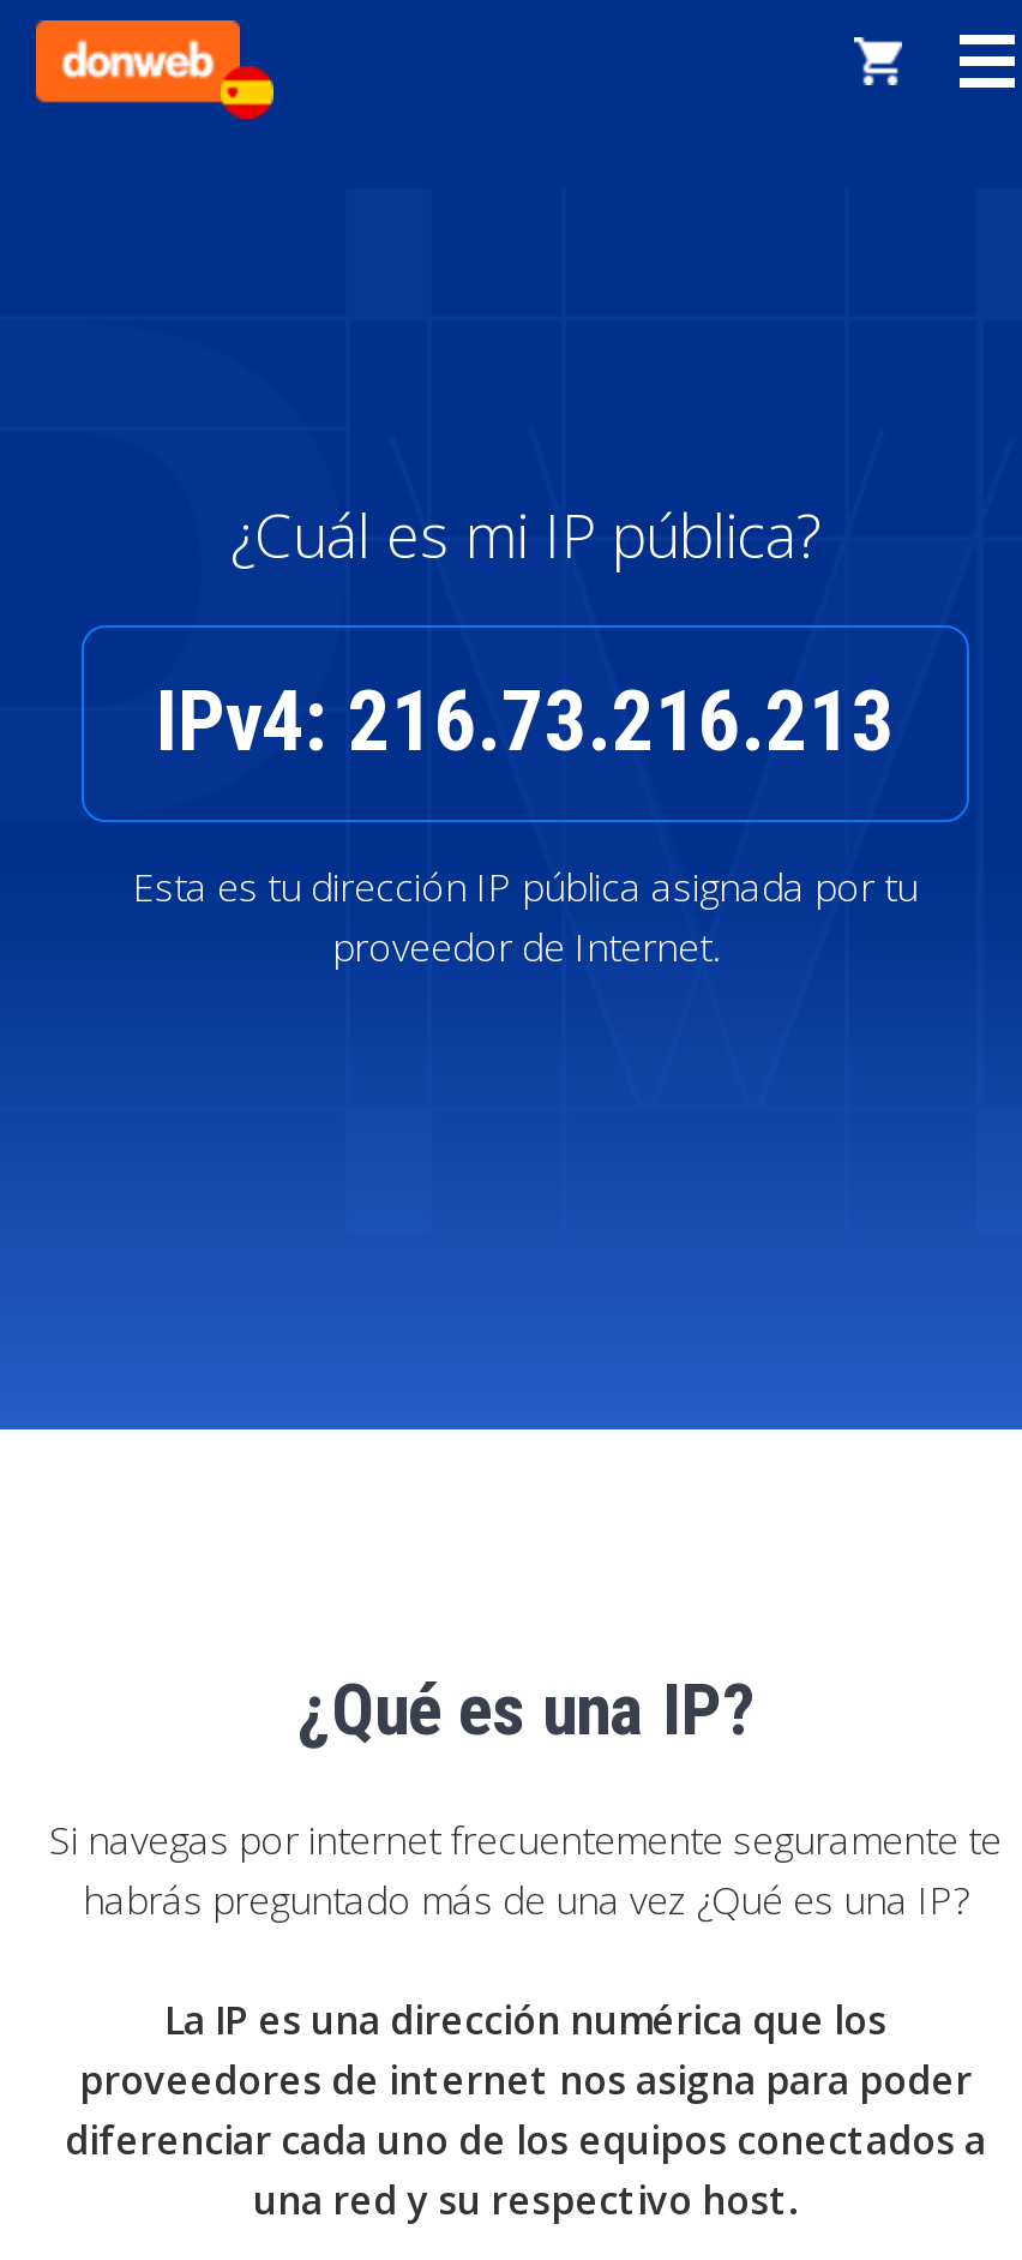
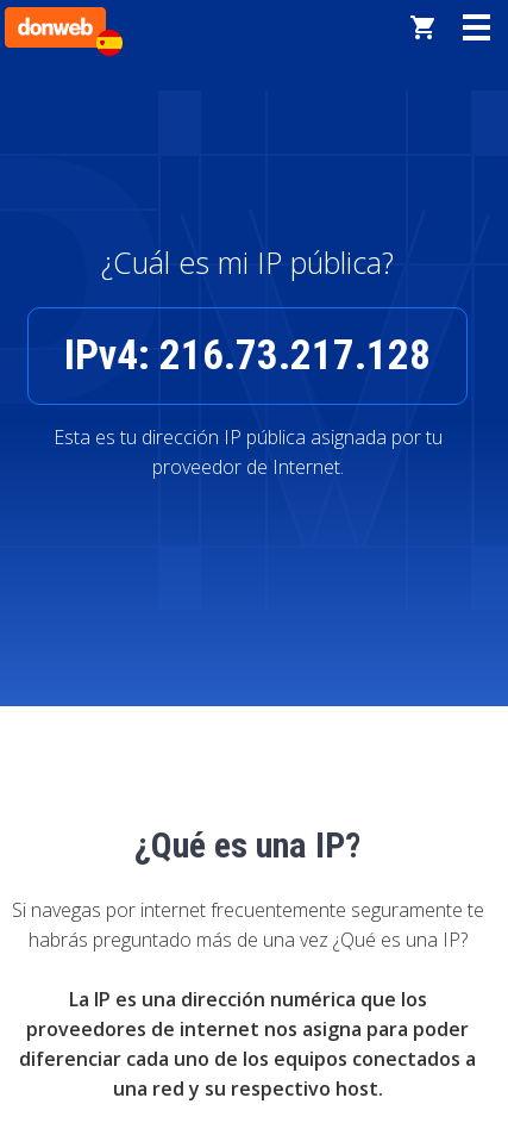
- IPv4: 216.73.216.213
+ IPv4: 216.73.217.128
